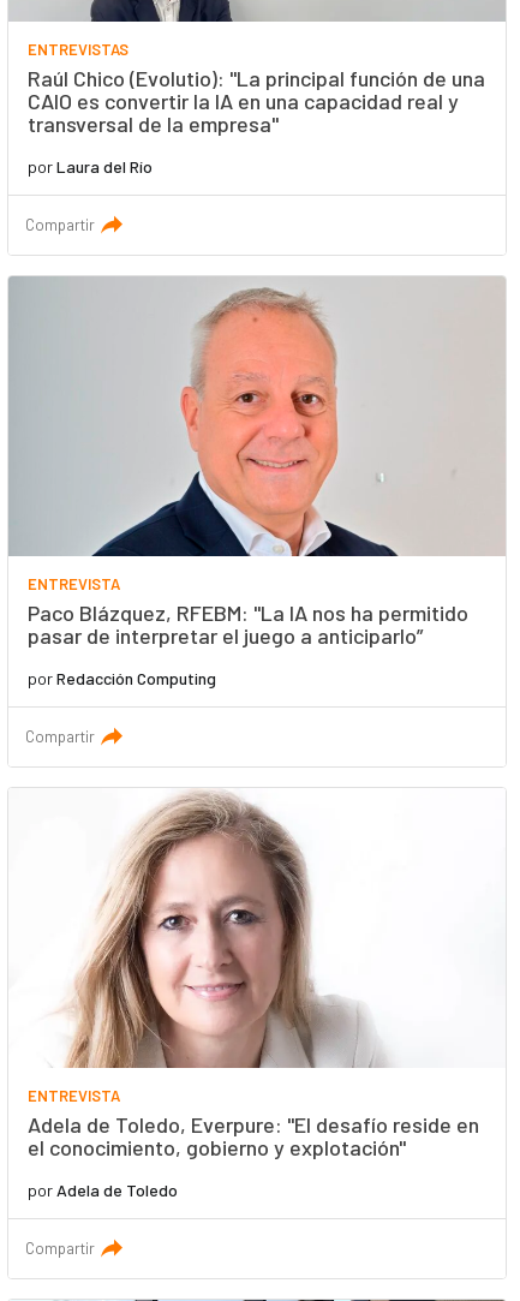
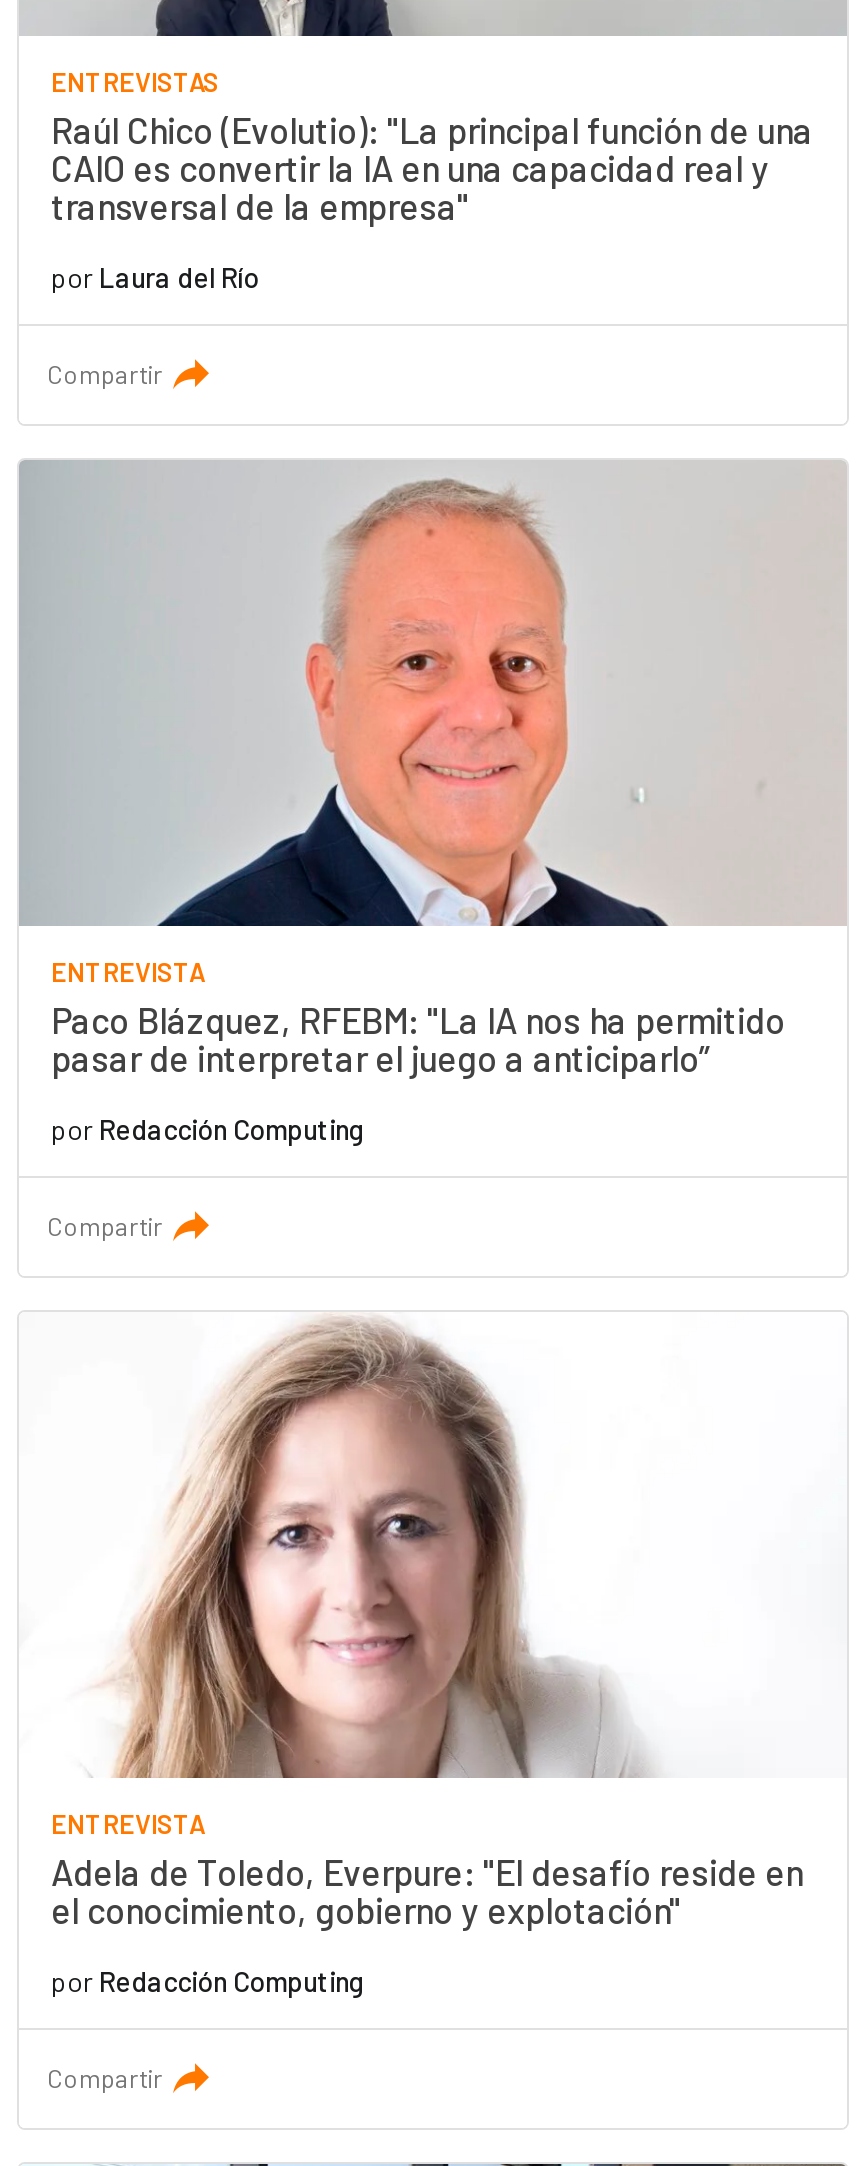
- por Adela de Toledo
+ por Redacción Computing
